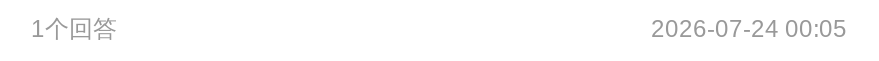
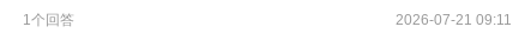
- 2026-07-24 00:05
+ 2026-07-21 09:11
